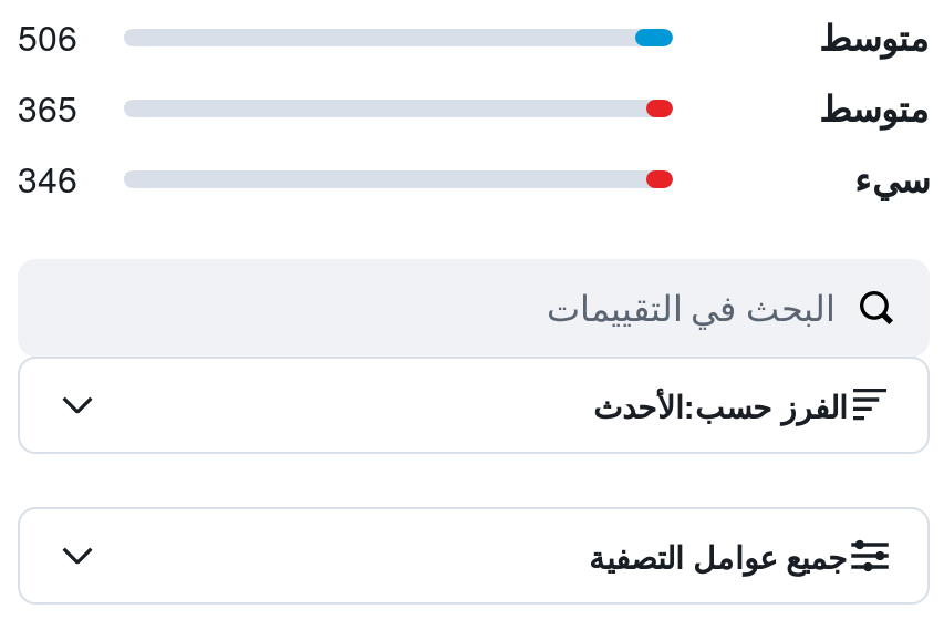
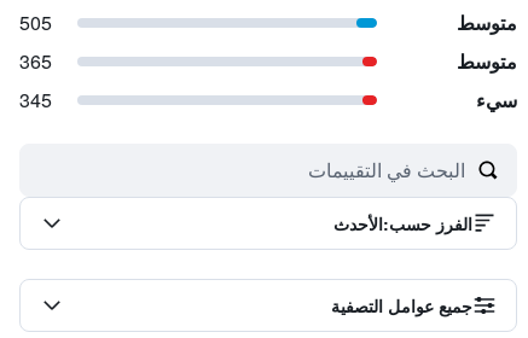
- 506
+ 505

- 346
+ 345
